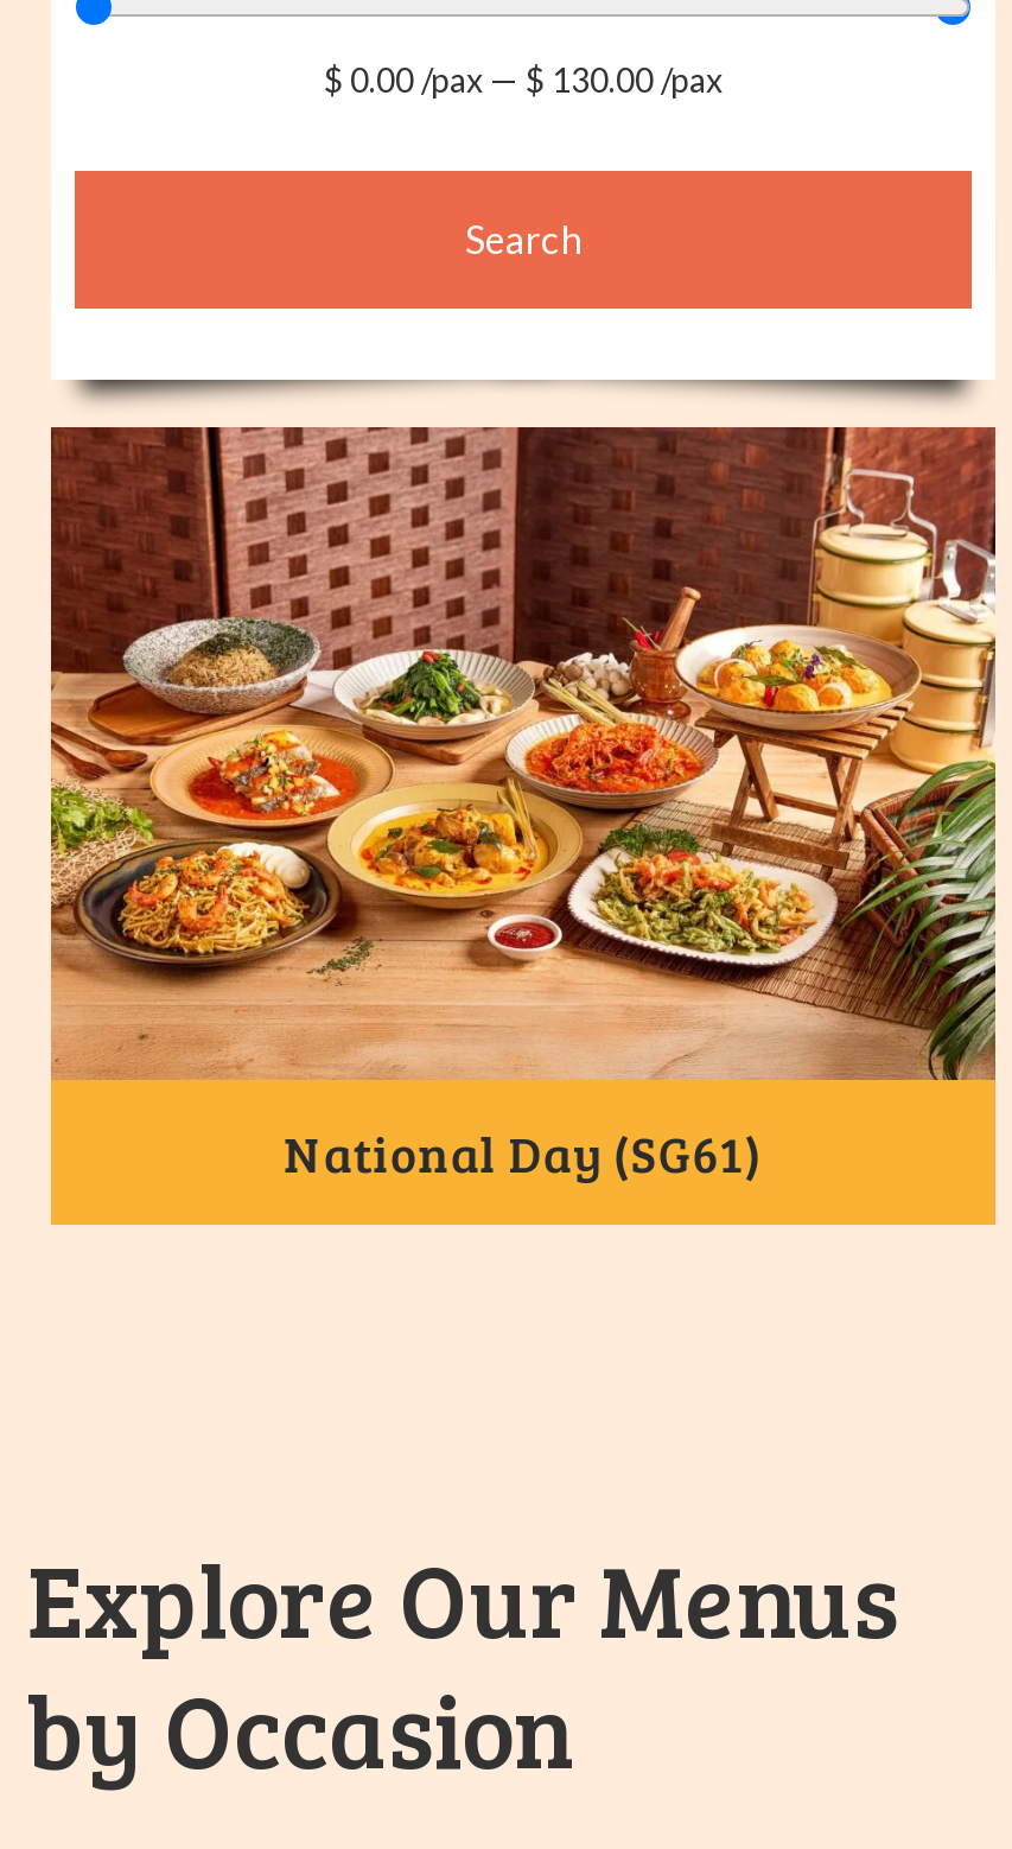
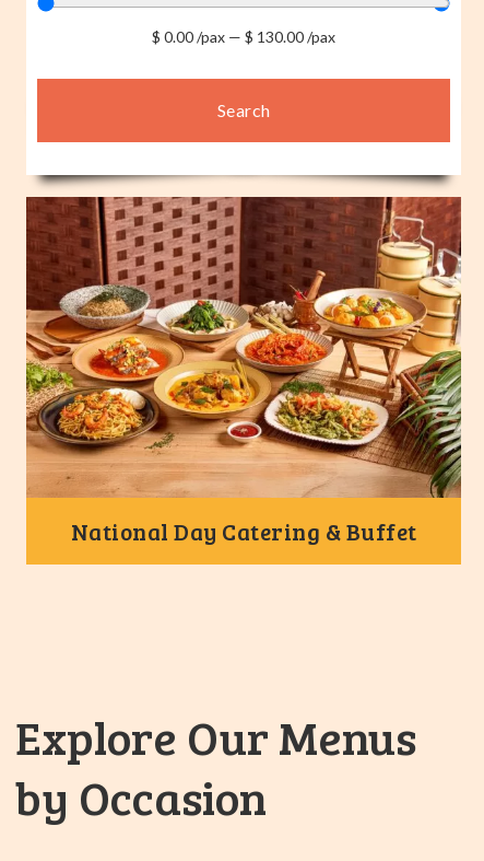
- National Day (SG61)
+ National Day Catering & Buffet
